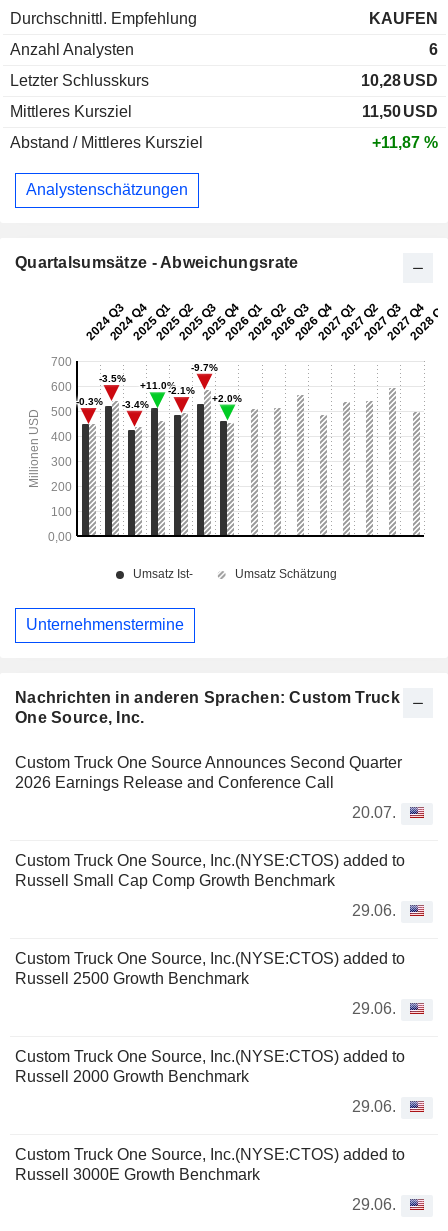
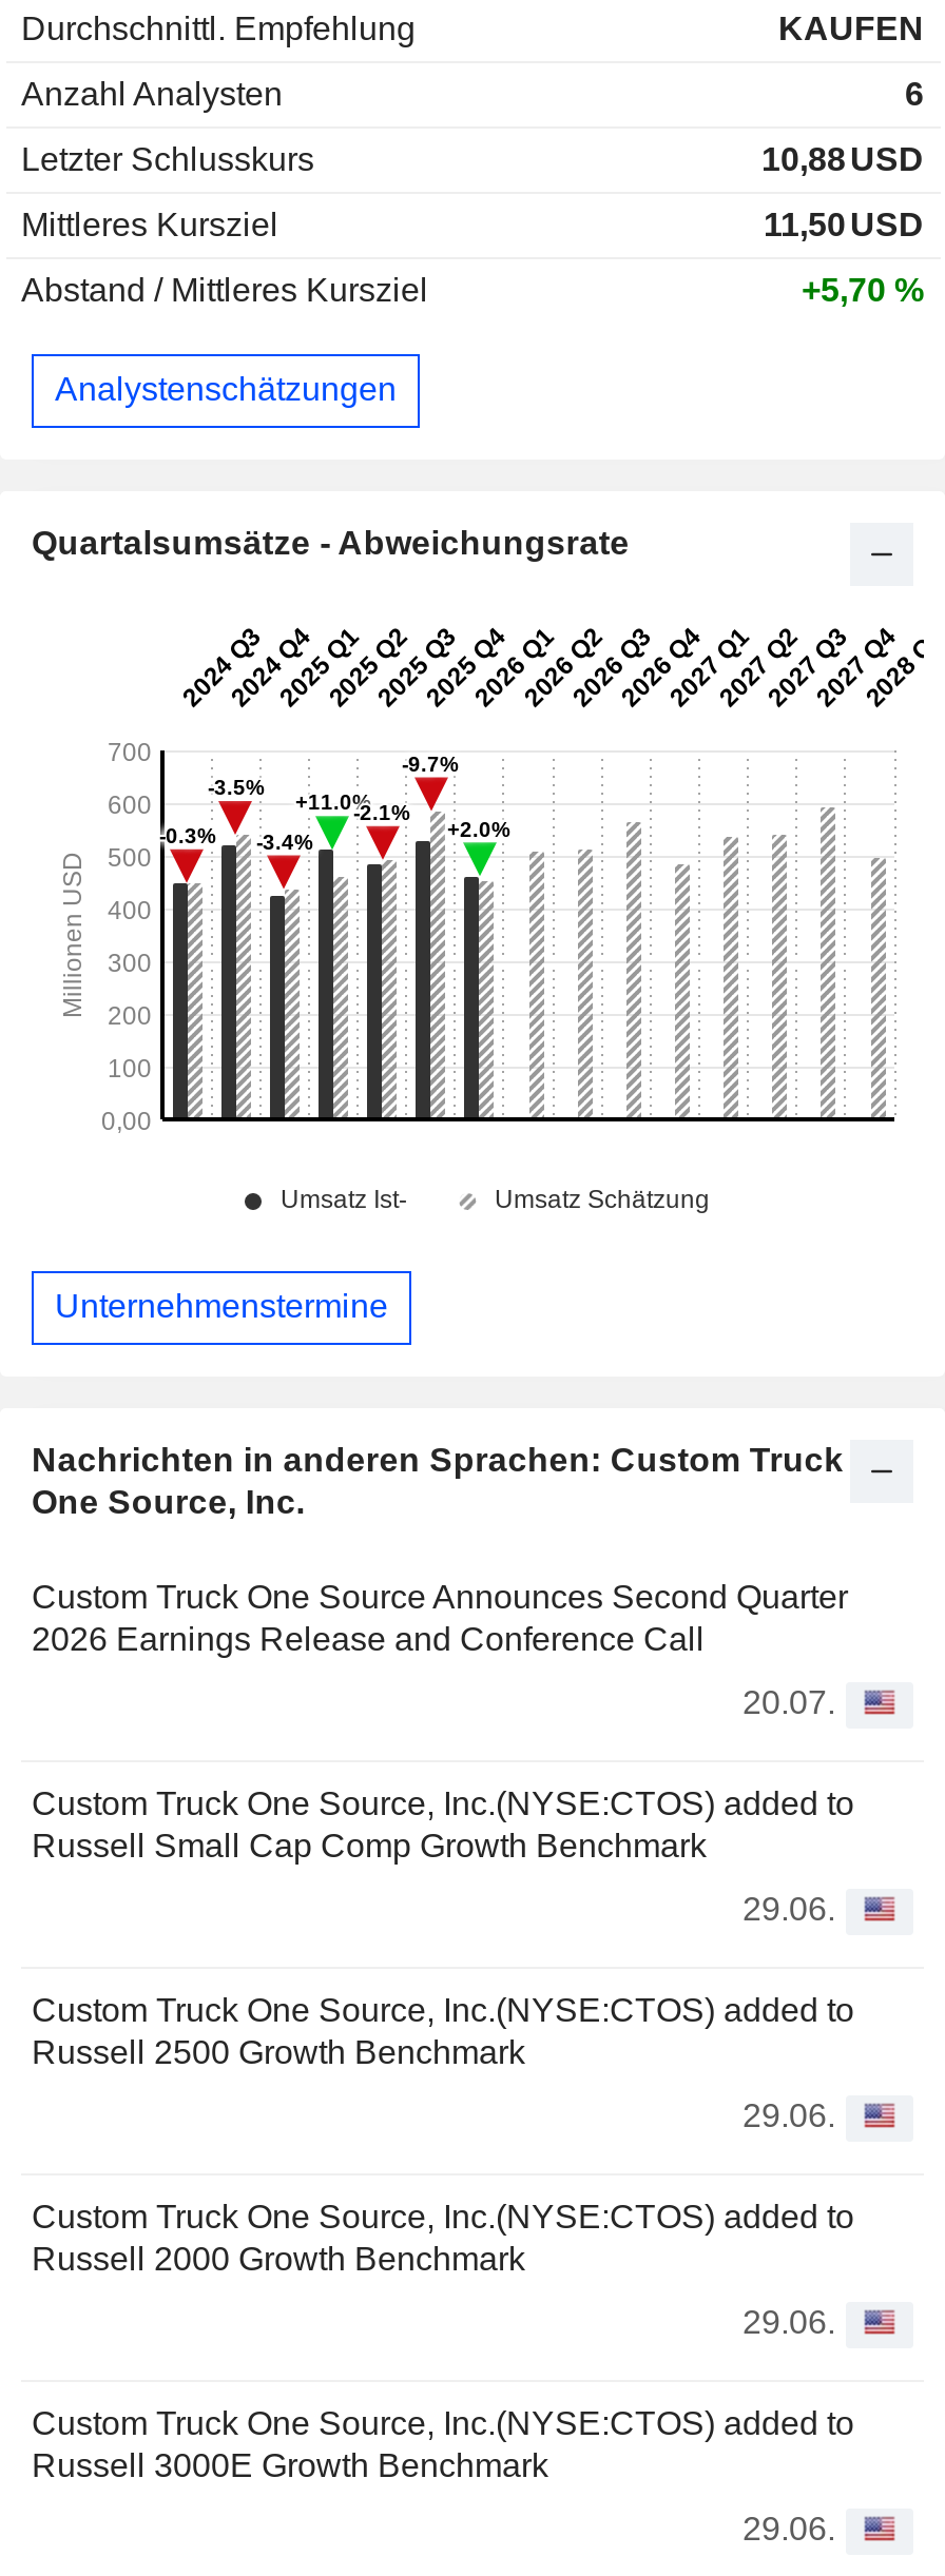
- 10,28 USD
+ 10,88 USD

- +11,87 %
+ +5,70 %
